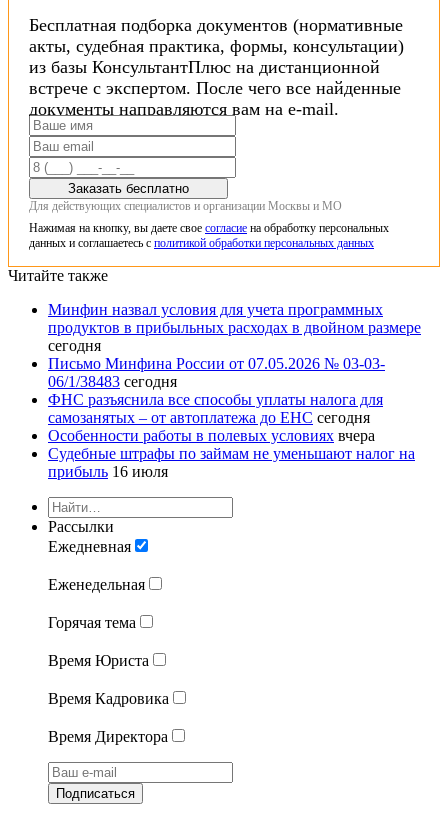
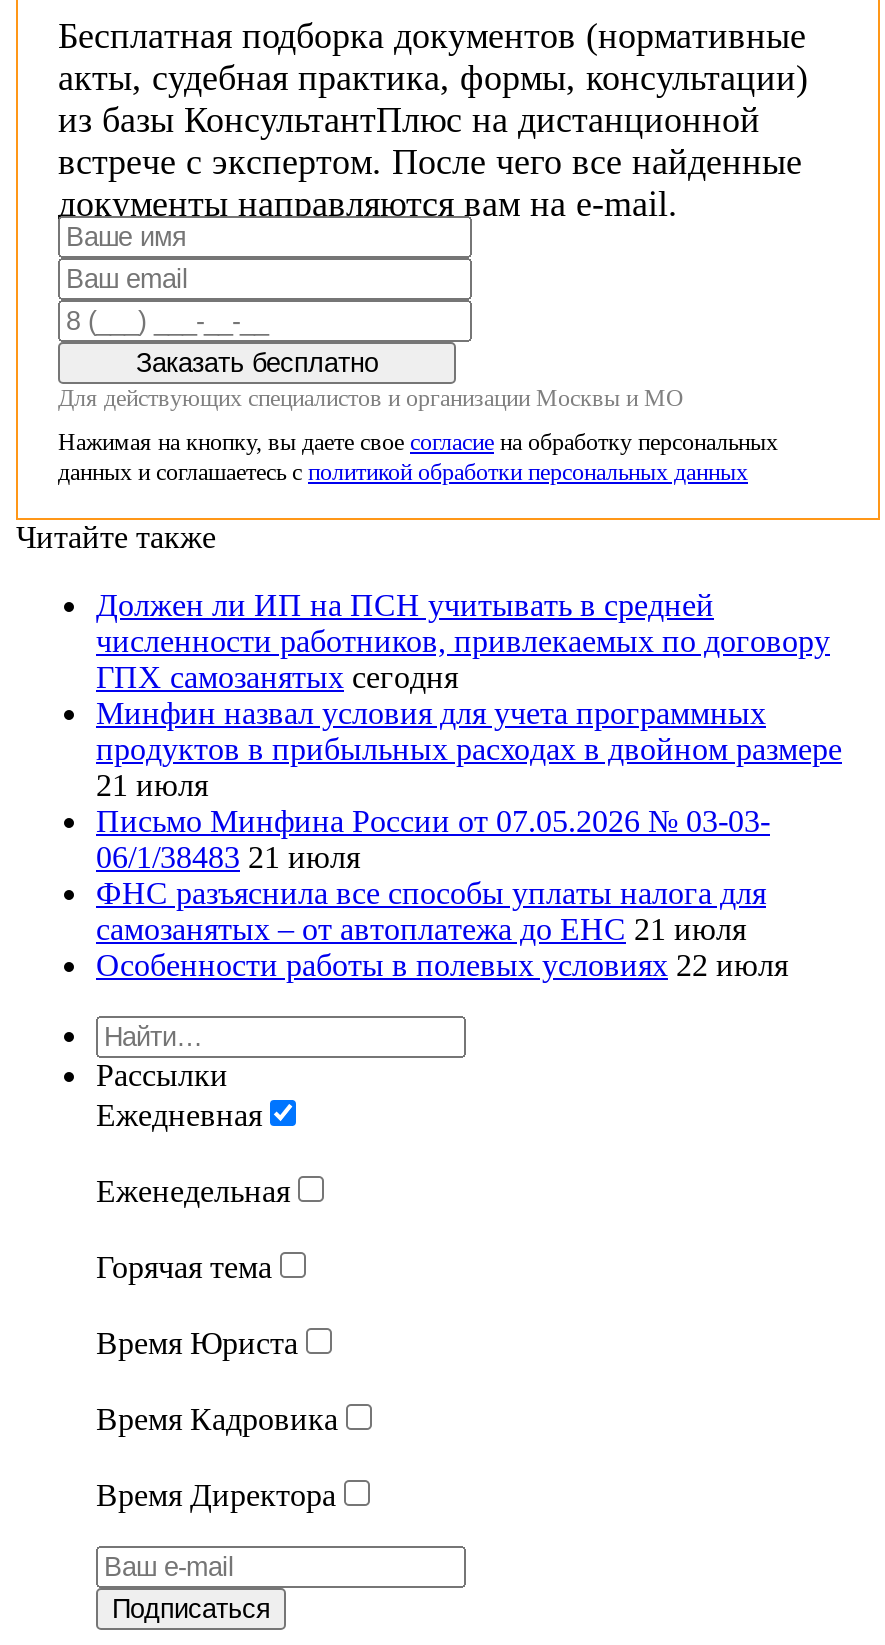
+ Должен ли ИП на ПСН учитывать в средней
+ численности работников, привлекаемых по договору
+ ГПХ самозанятых сегодня

moved down: Минфин назвал условия для учета программных | продуктов в прибыльных расходах в двойном размере

- сегодня
+ 21 июля

moved down: Письмо Минфина России от 07.05.2026 № 03-03-

- 06/1/38483 сегодня
+ 06/1/38483 21 июля

moved down: ФНС разъяснила все способы уплаты налога для

- самозанятых – от автоплатежа до ЕНС сегодня
- Особенности работы в полевых условиях вчера
- Судебные штрафы по займам не уменьшают налог на
- прибыль 16 июля
+ самозанятых – от автоплатежа до ЕНС 21 июля
+ Особенности работы в полевых условиях 22 июля
